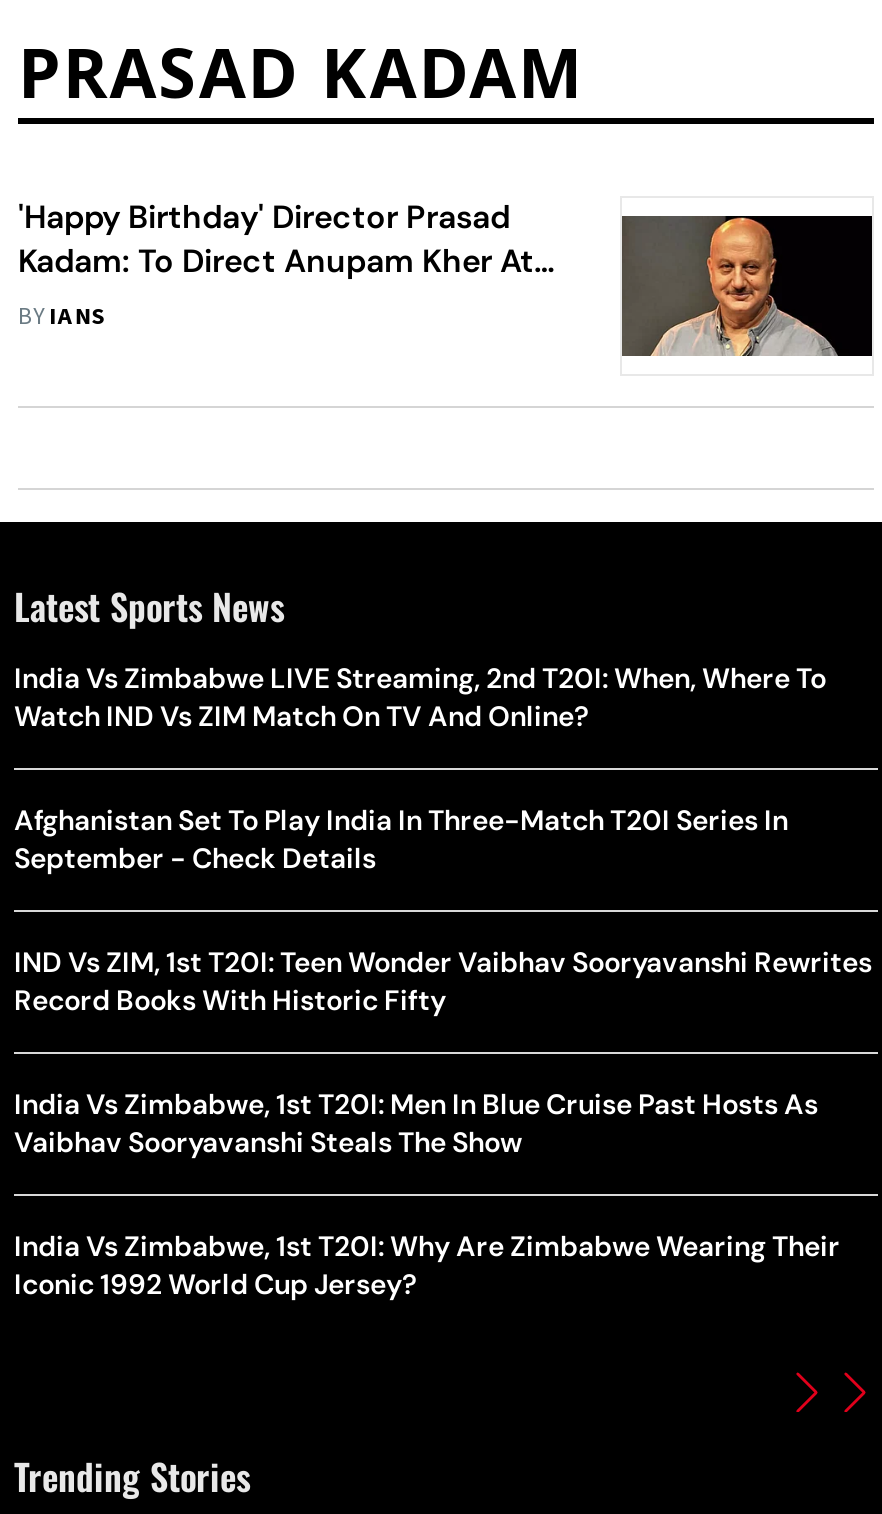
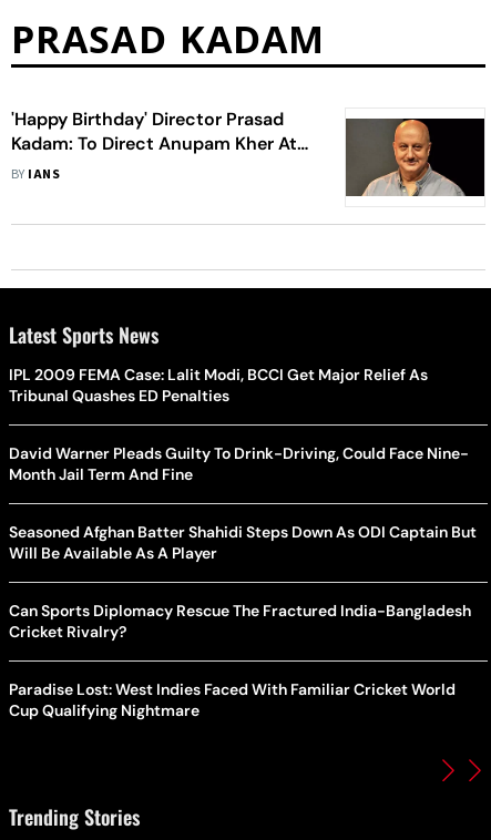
- India Vs Zimbabwe LIVE Streaming, 2nd T20I: When, Where To
- Watch IND Vs ZIM Match On TV And Online?
+ IPL 2009 FEMA Case: Lalit Modi, BCCI Get Major Relief As
+ Tribunal Quashes ED Penalties

- Afghanistan Set To Play India In Three-Match T20I Series In
- September - Check Details
+ David Warner Pleads Guilty To Drink-Driving, Could Face Nine-
+ Month Jail Term And Fine

- IND Vs ZIM, 1st T20I: Teen Wonder Vaibhav Sooryavanshi Rewrites
- Record Books With Historic Fifty
+ Seasoned Afghan Batter Shahidi Steps Down As ODI Captain But
+ Will Be Available As A Player

- India Vs Zimbabwe, 1st T20I: Men In Blue Cruise Past Hosts As
- Vaibhav Sooryavanshi Steals The Show
+ Can Sports Diplomacy Rescue The Fractured India-Bangladesh
+ Cricket Rivalry?

- India Vs Zimbabwe, 1st T20I: Why Are Zimbabwe Wearing Their
- Iconic 1992 World Cup Jersey?
+ Paradise Lost: West Indies Faced With Familiar Cricket World
+ Cup Qualifying Nightmare
